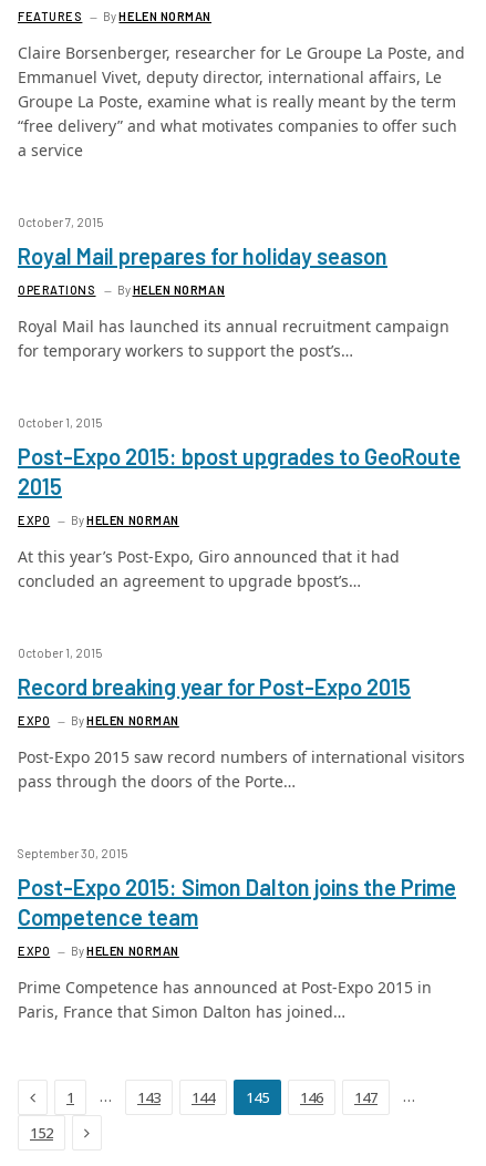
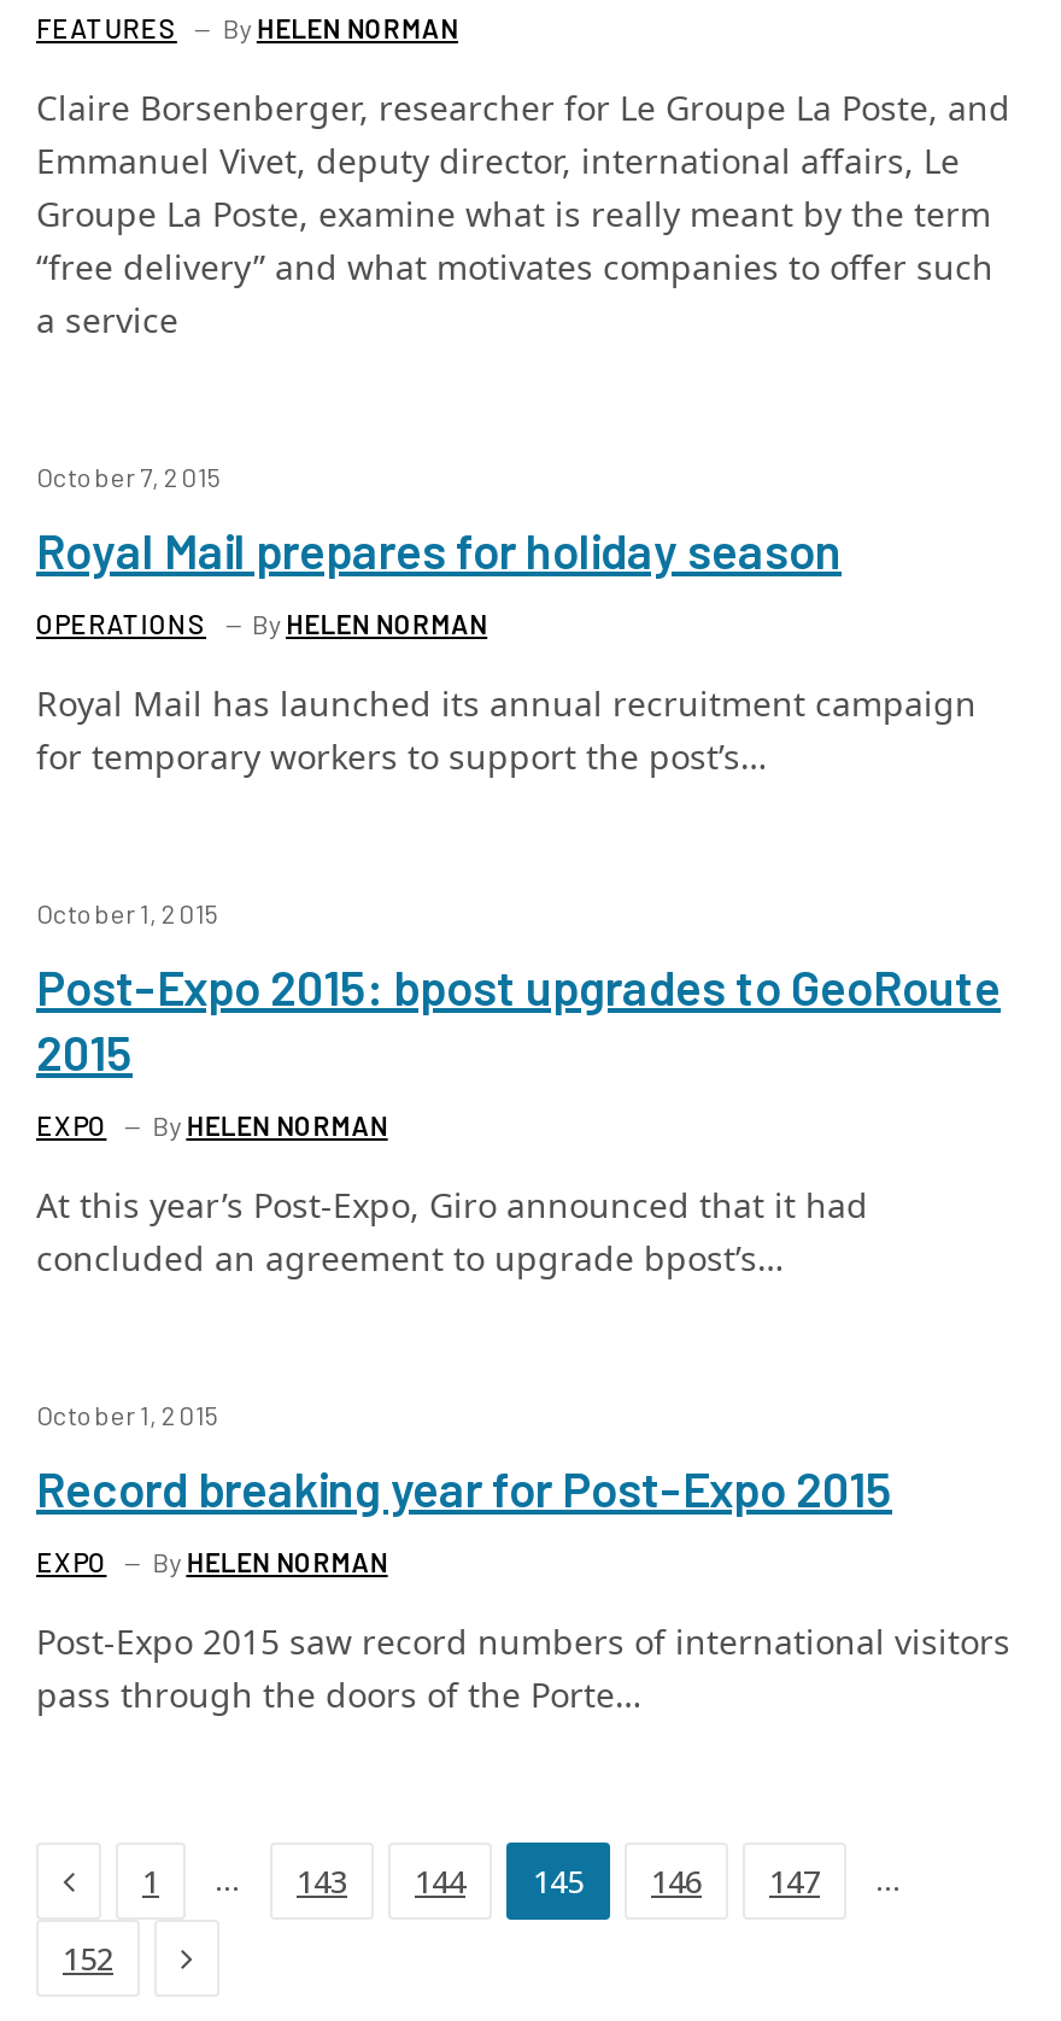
- September 30, 2015
- Post-Expo 2015: Simon Dalton joins the Prime
- Competence team
- EXPO
- By HELEN NORMAN
- Prime Competence has announced at Post-Expo 2015 in
- Paris, France that Simon Dalton has joined…
